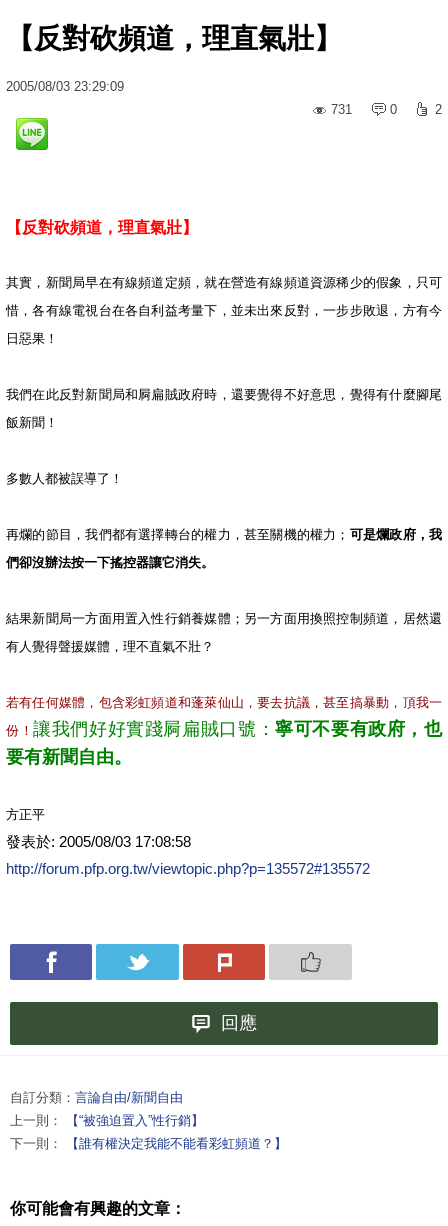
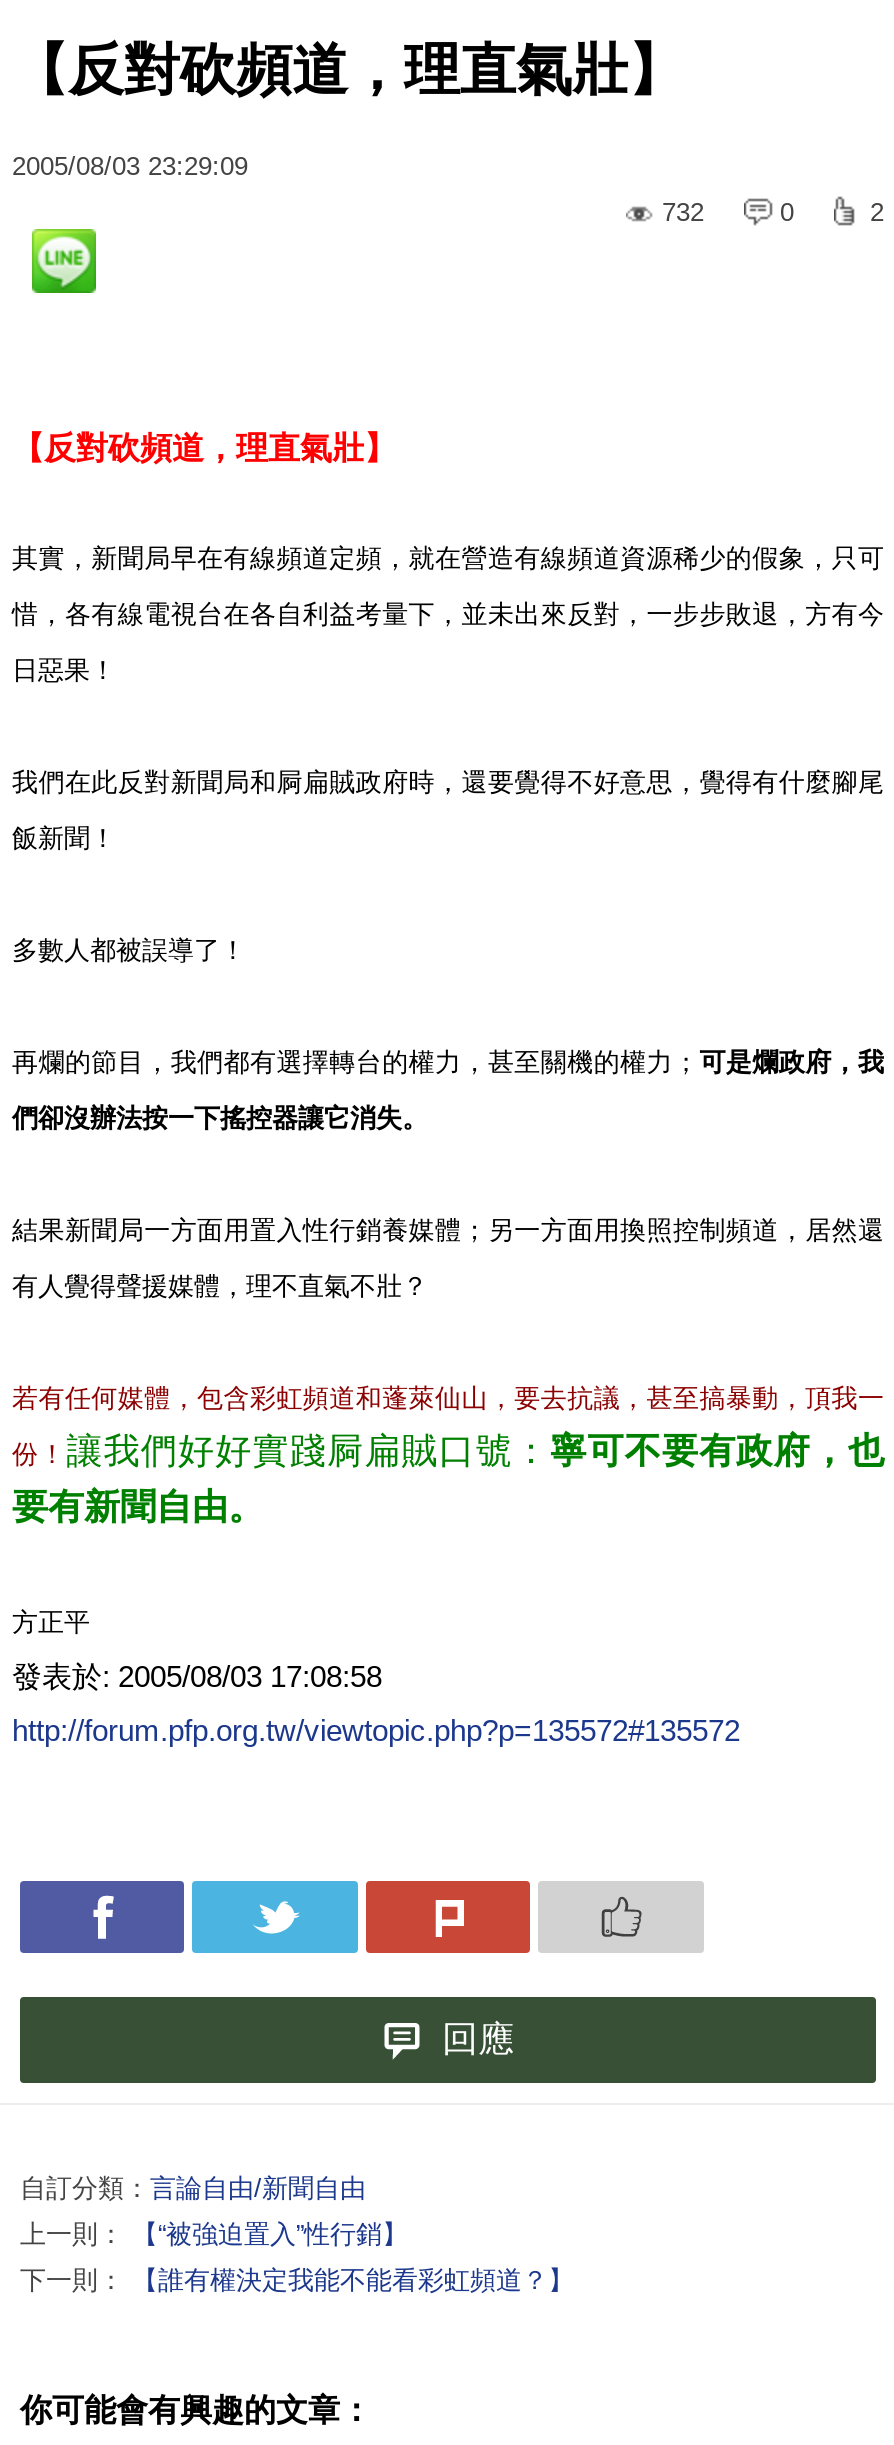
- 731
+ 732
